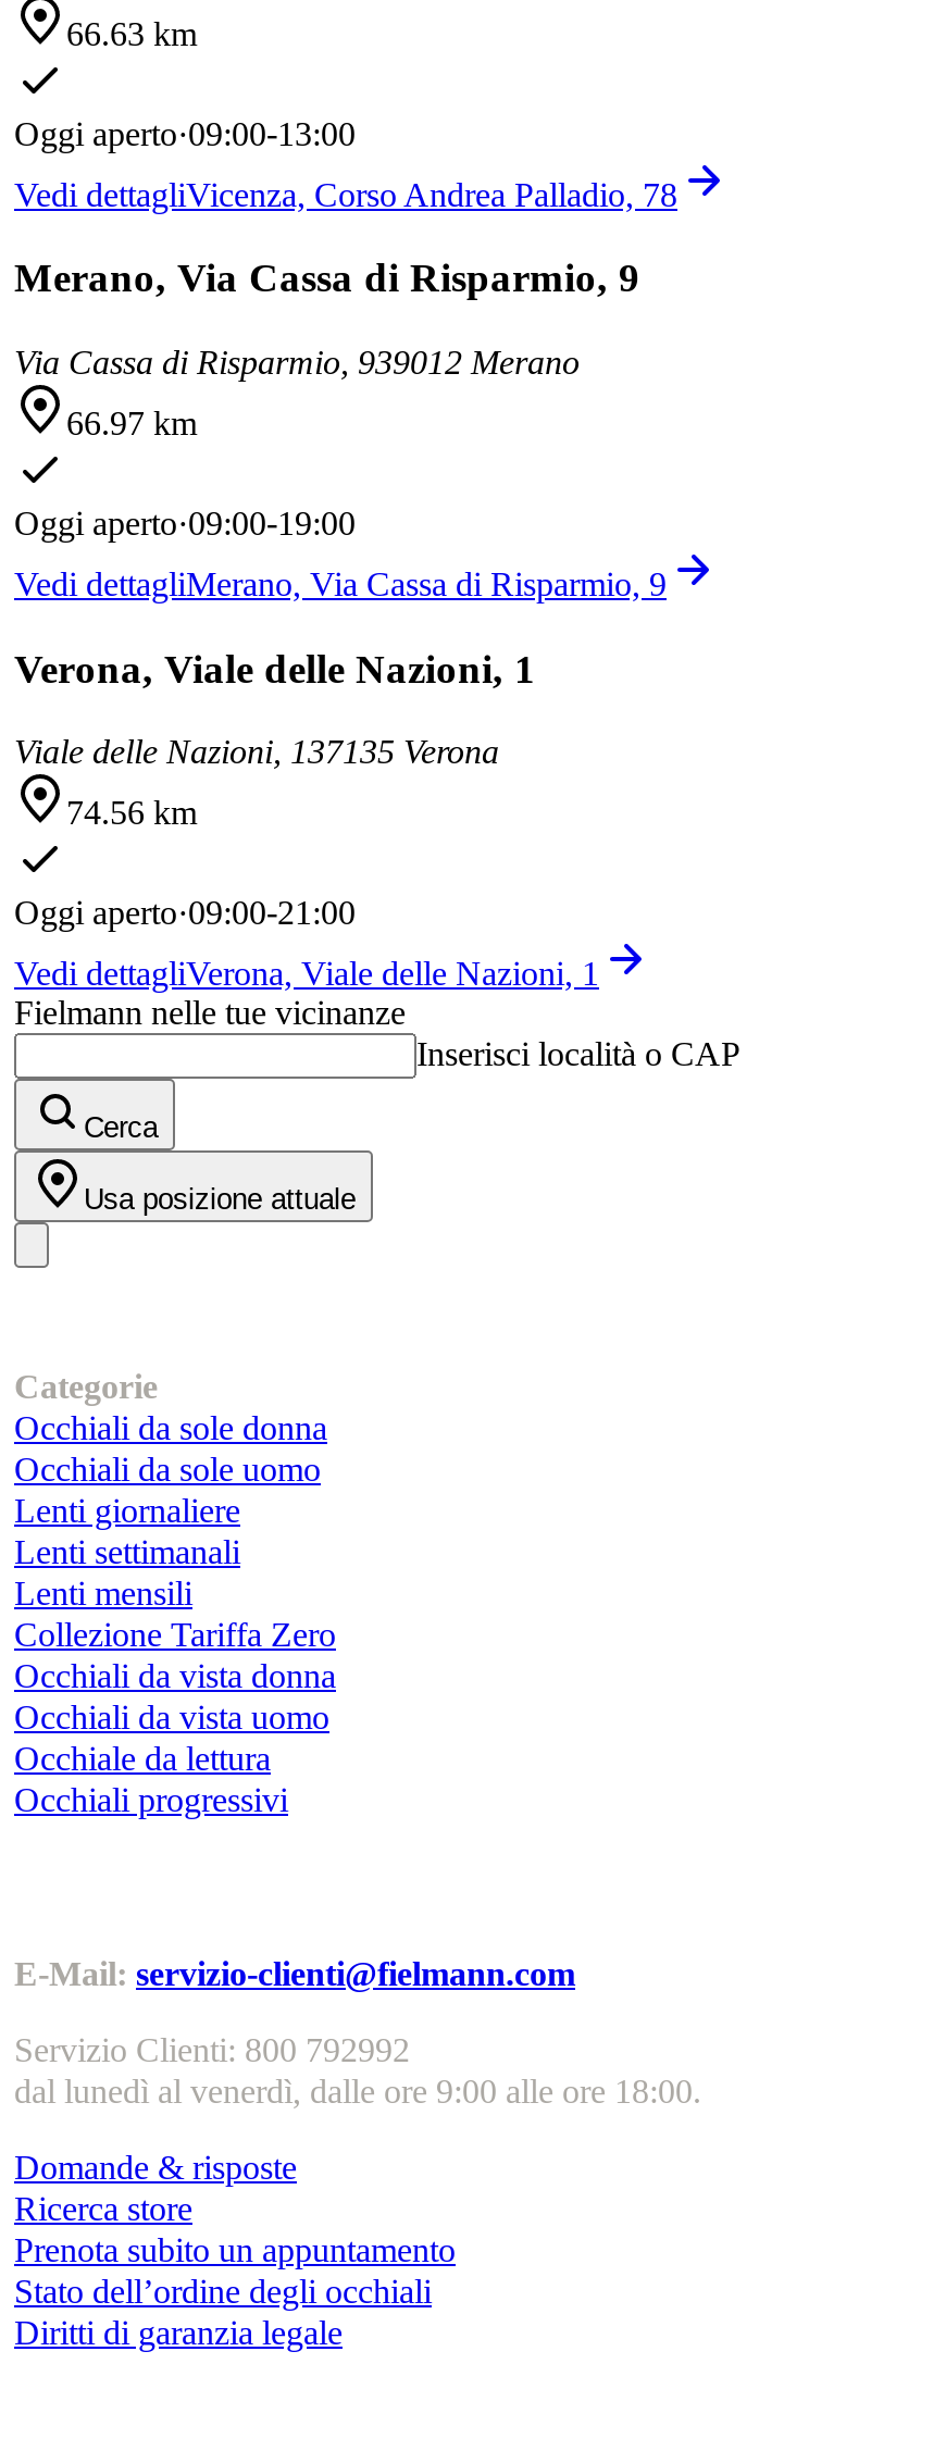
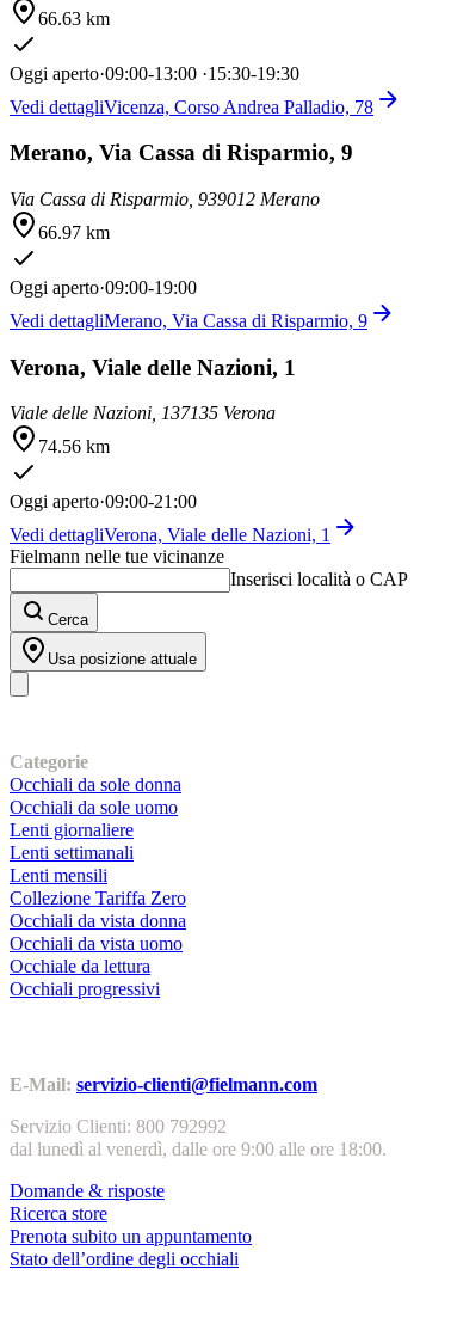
- Oggi aperto·09:00-13:00
+ Oggi aperto · 09:00-13:00 · 15:30-19:30

- Diritti di garanzia legale
